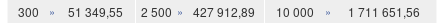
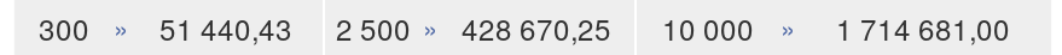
- 51 349,55
+ 51 440,43

- 2 500 » 427 912,89
+ 2 500 » 428 670,25

- 1 711 651,56
+ 1 714 681,00
